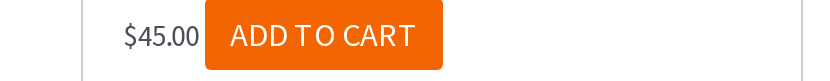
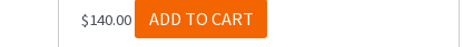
- $45.00 ADD TO CART
+ $140.00 ADD TO CART
